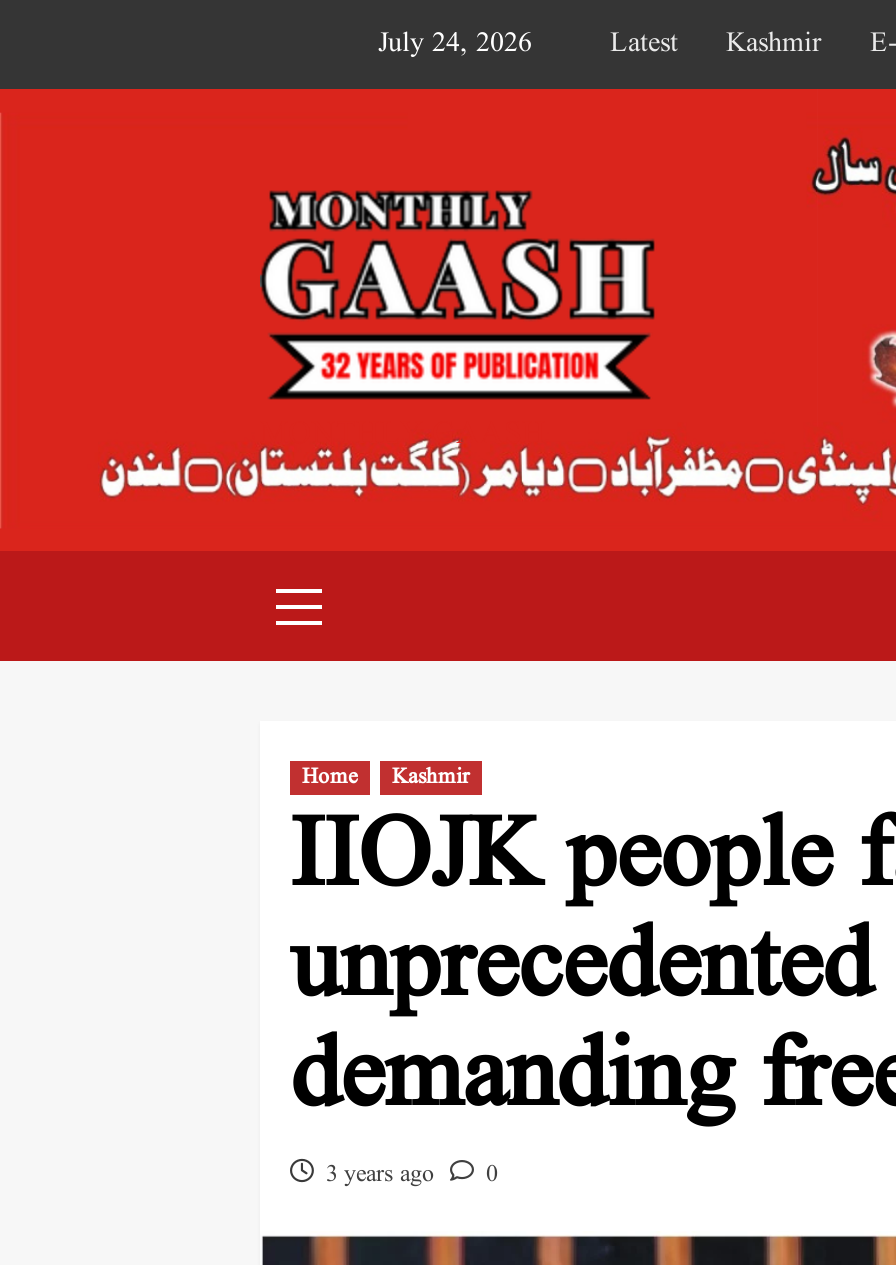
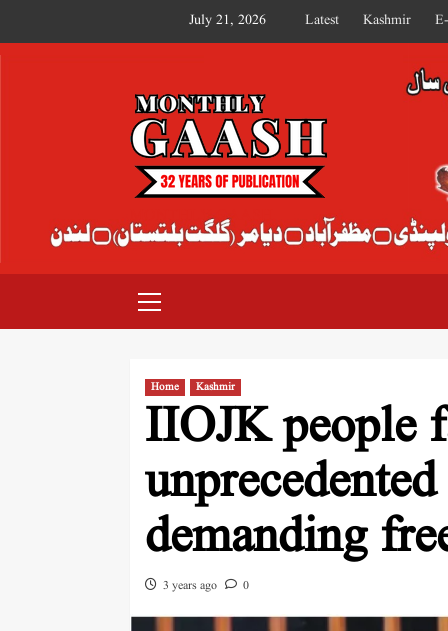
- July 24, 2026
+ July 21, 2026
